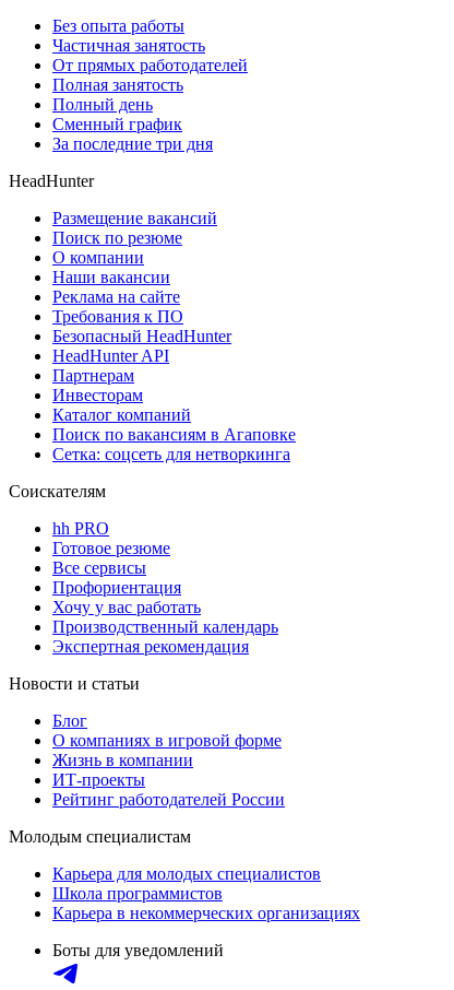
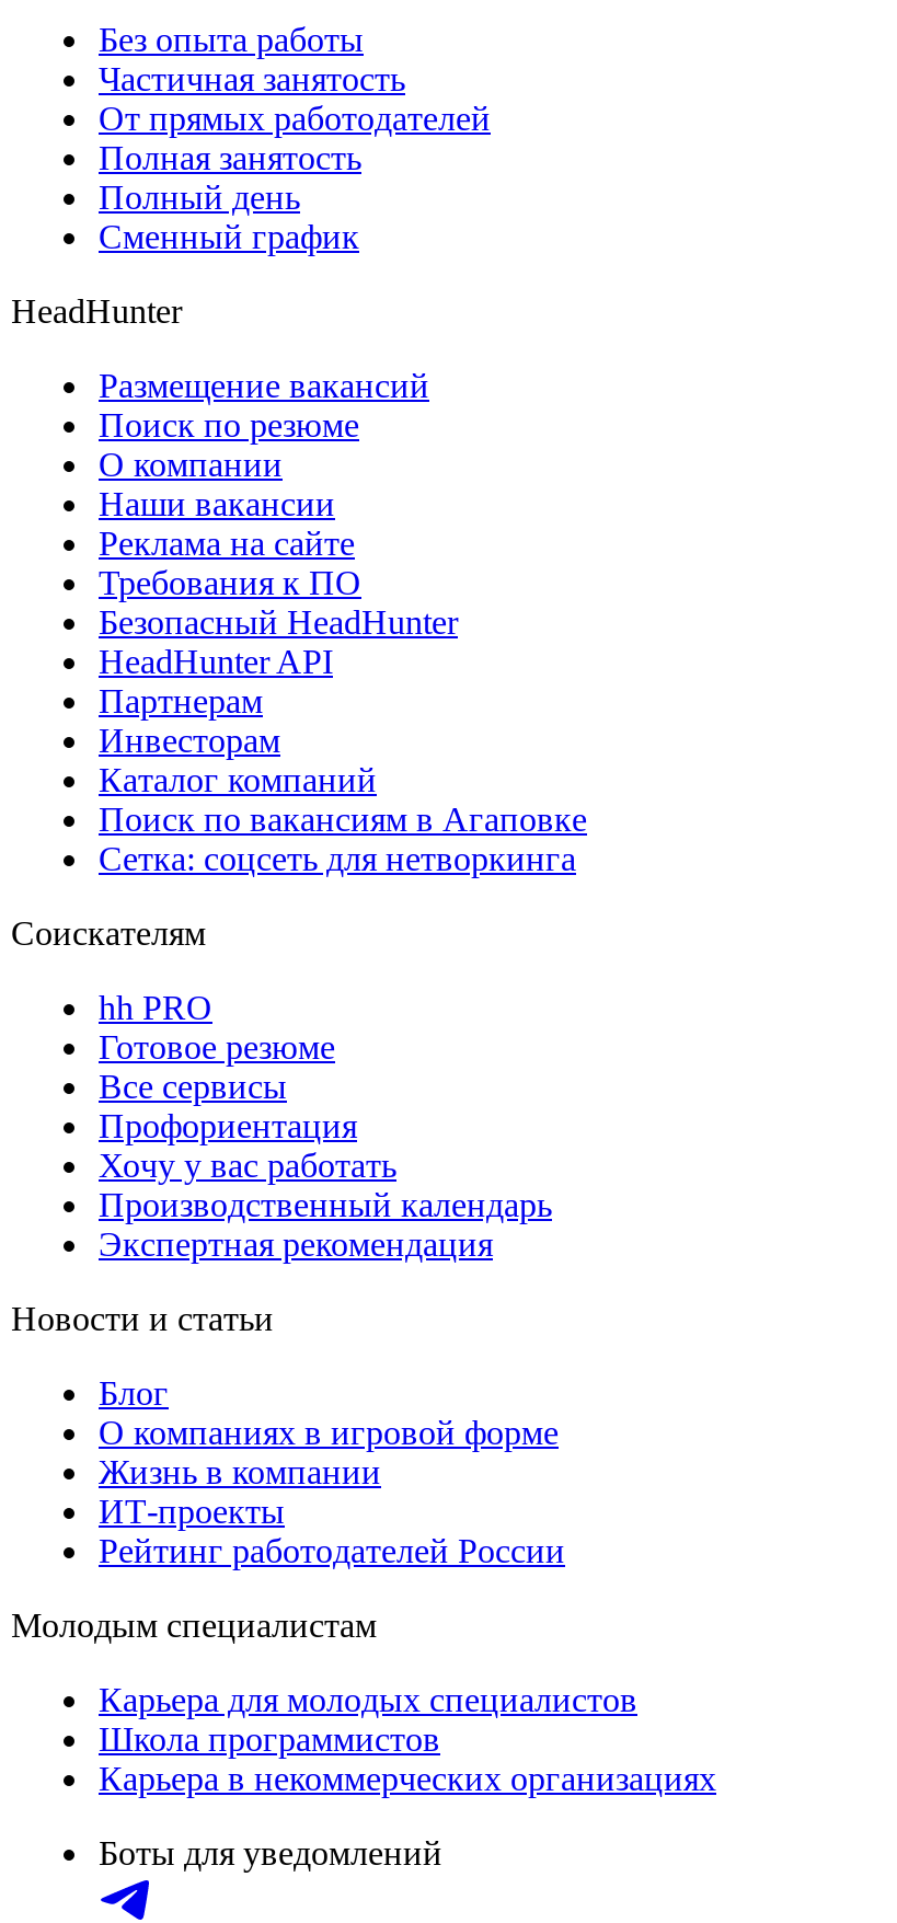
- За последние три дня
